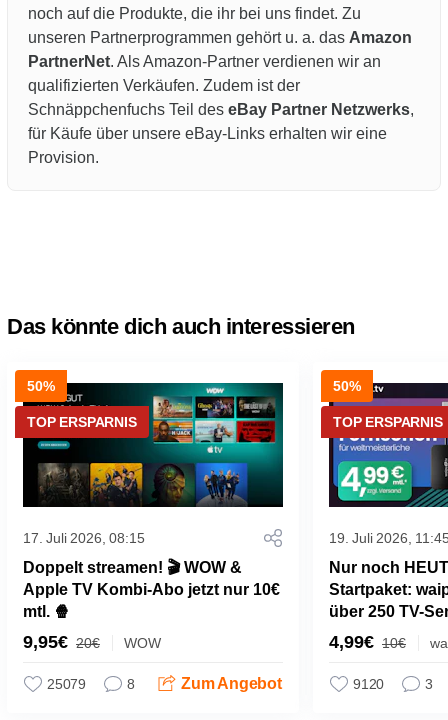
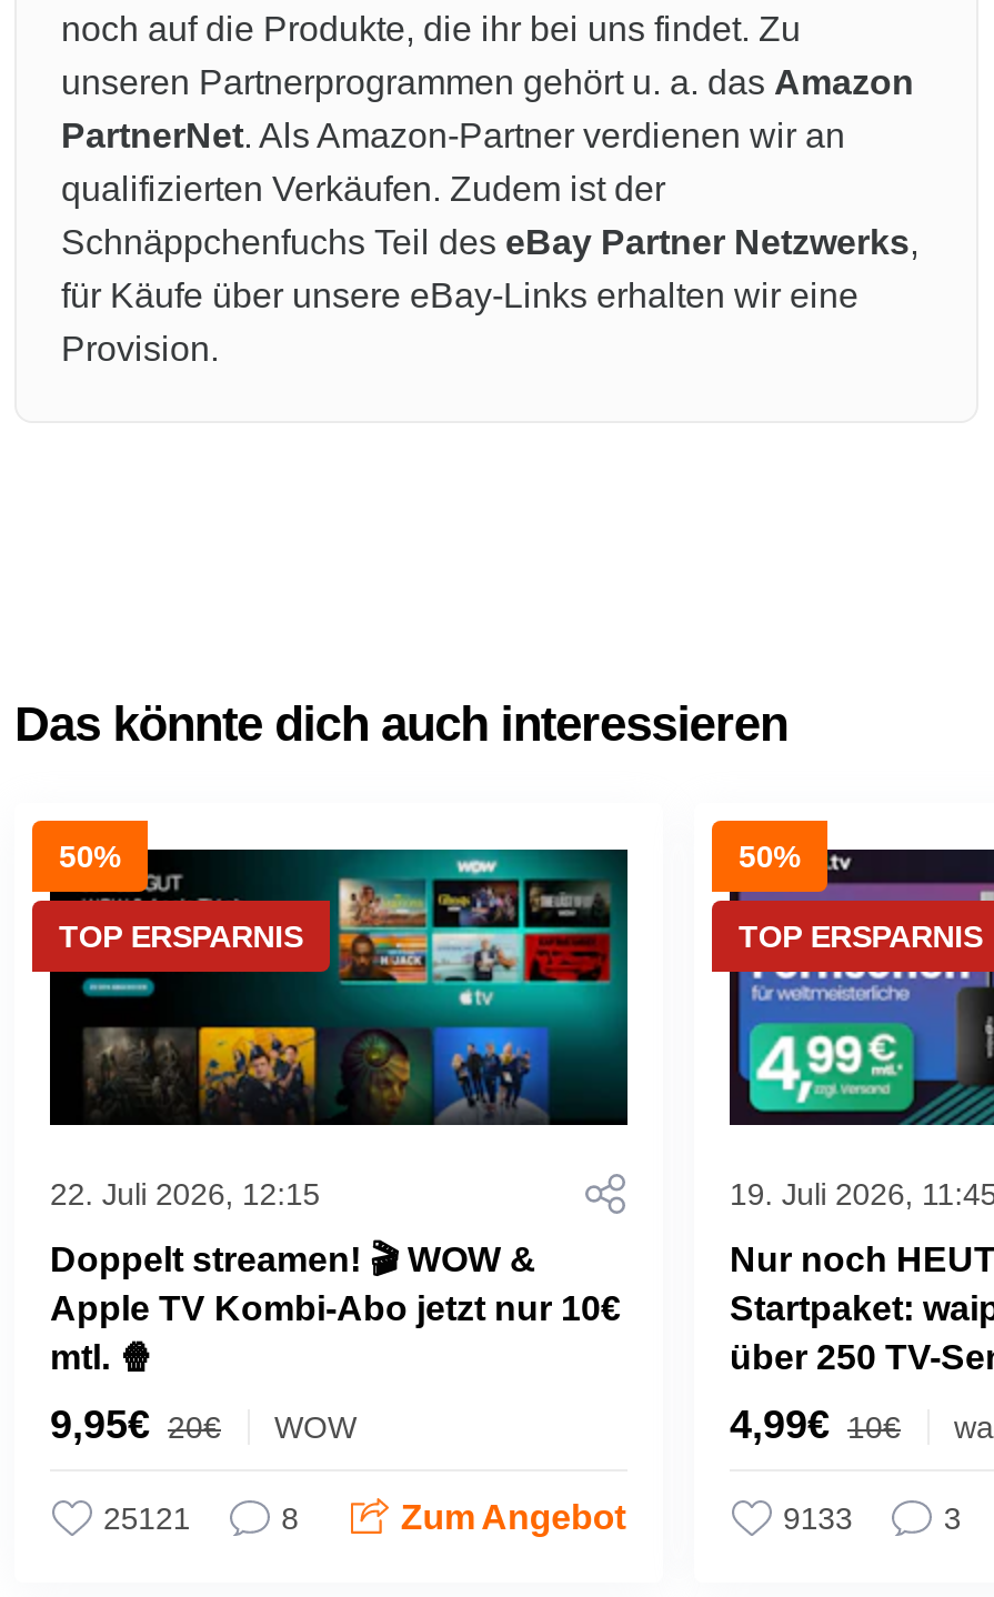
- 17. Juli 2026, 08:15
+ 22. Juli 2026, 12:15

- 25079
+ 25121

- 9120
+ 9133
